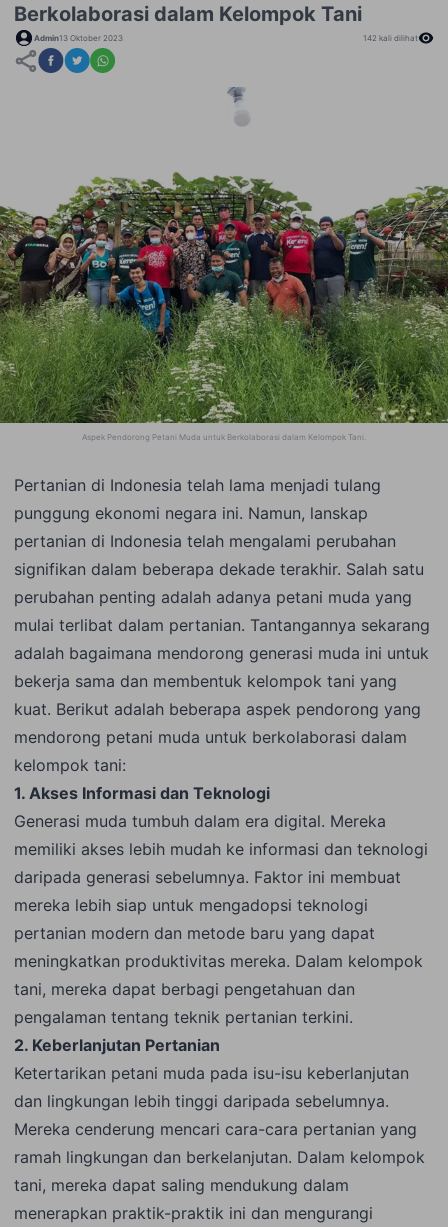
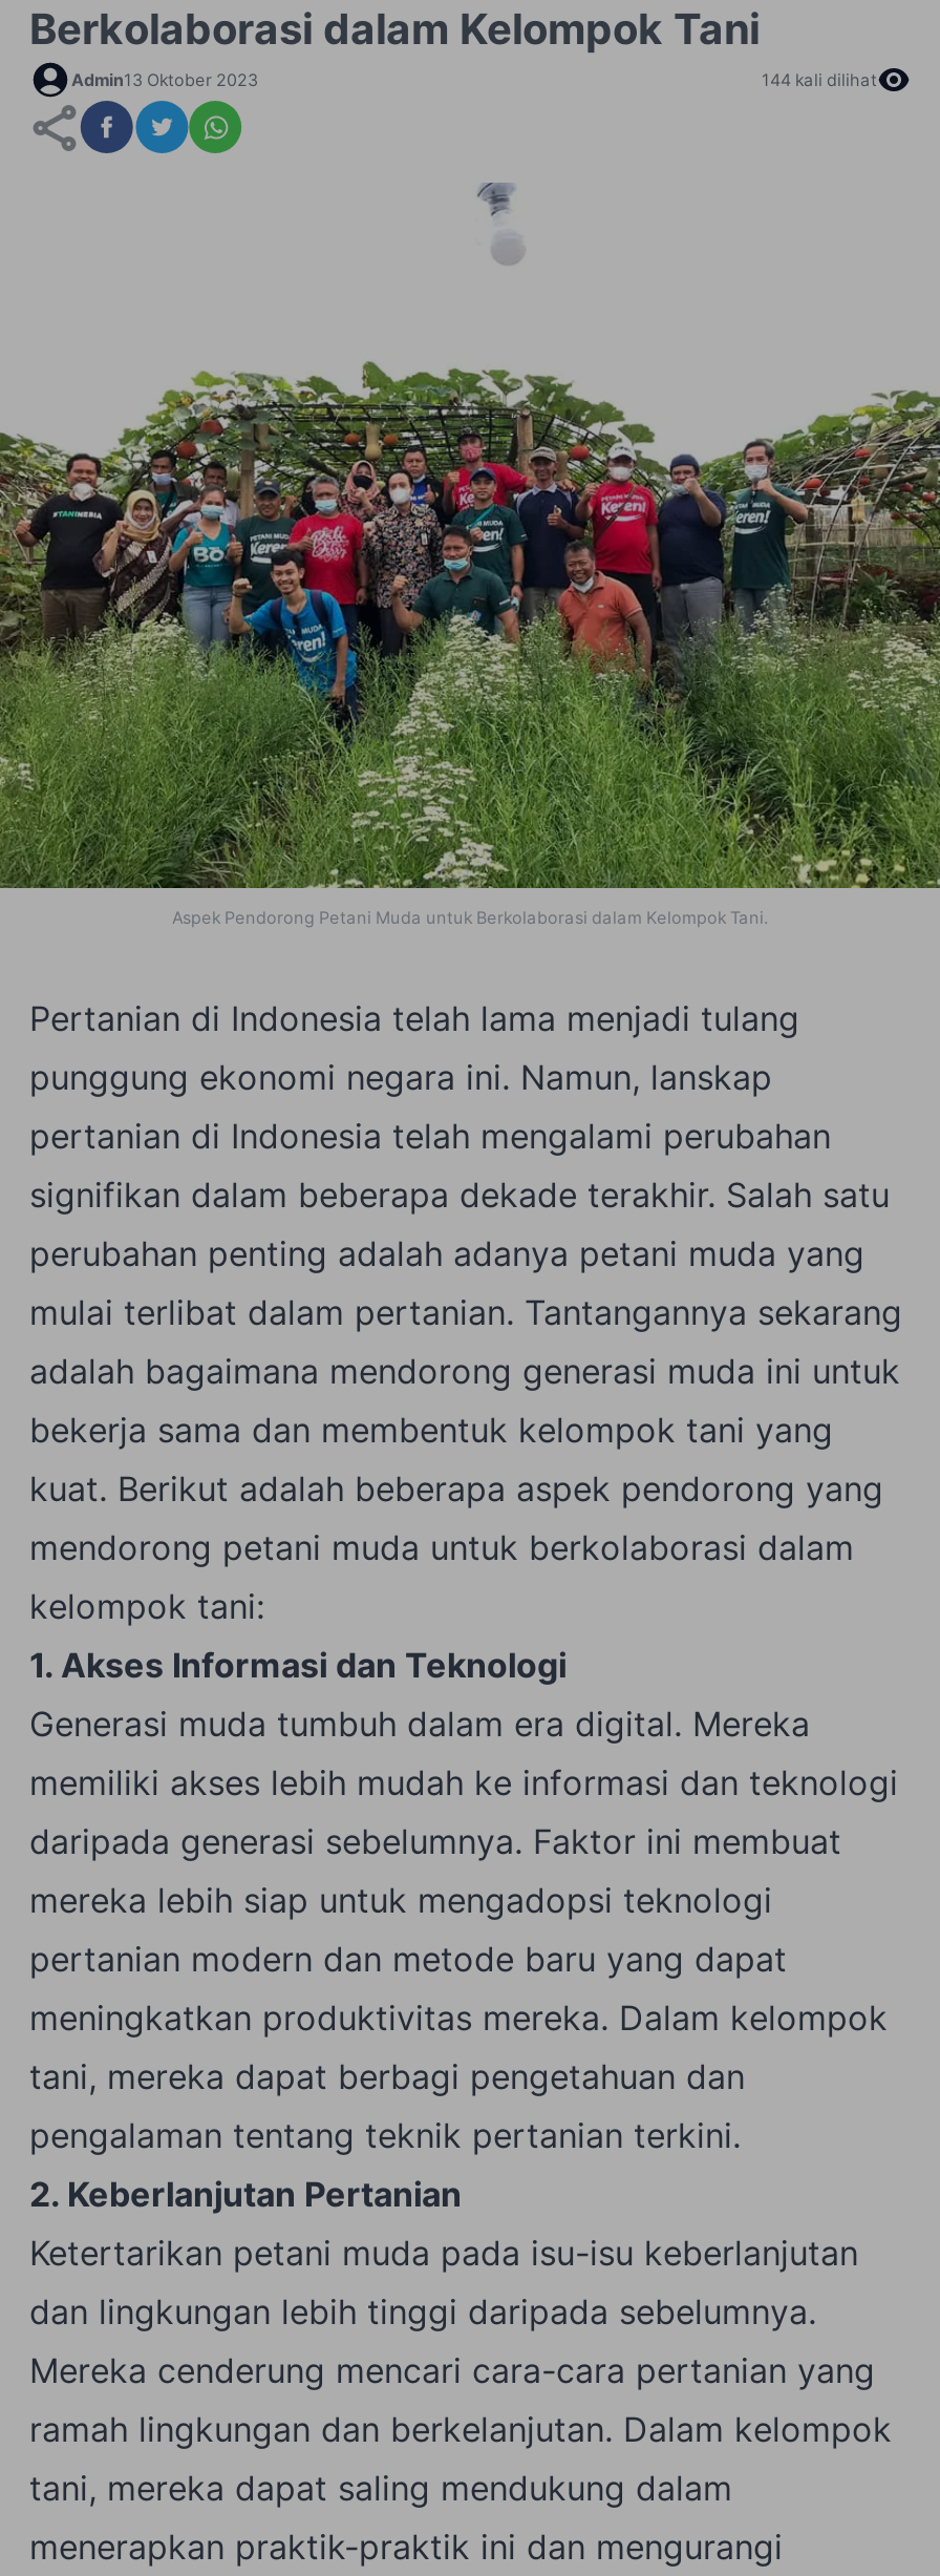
- 142 kali dilihat
+ 144 kali dilihat
